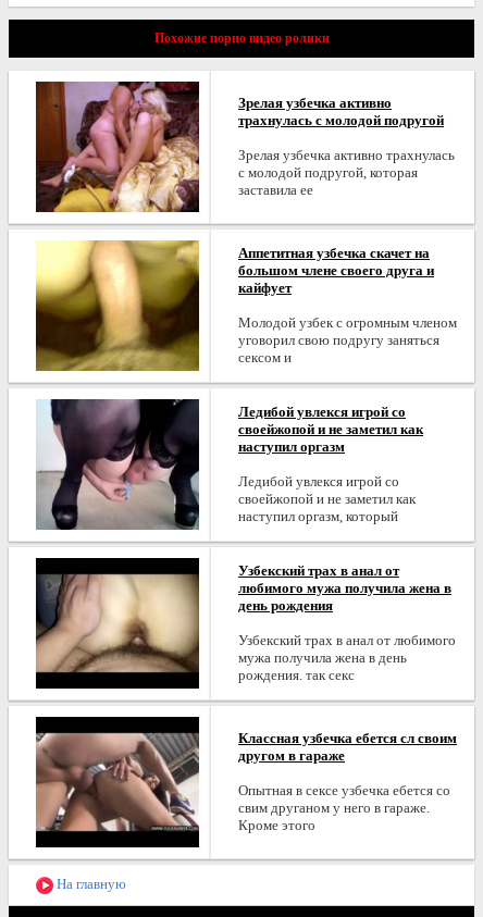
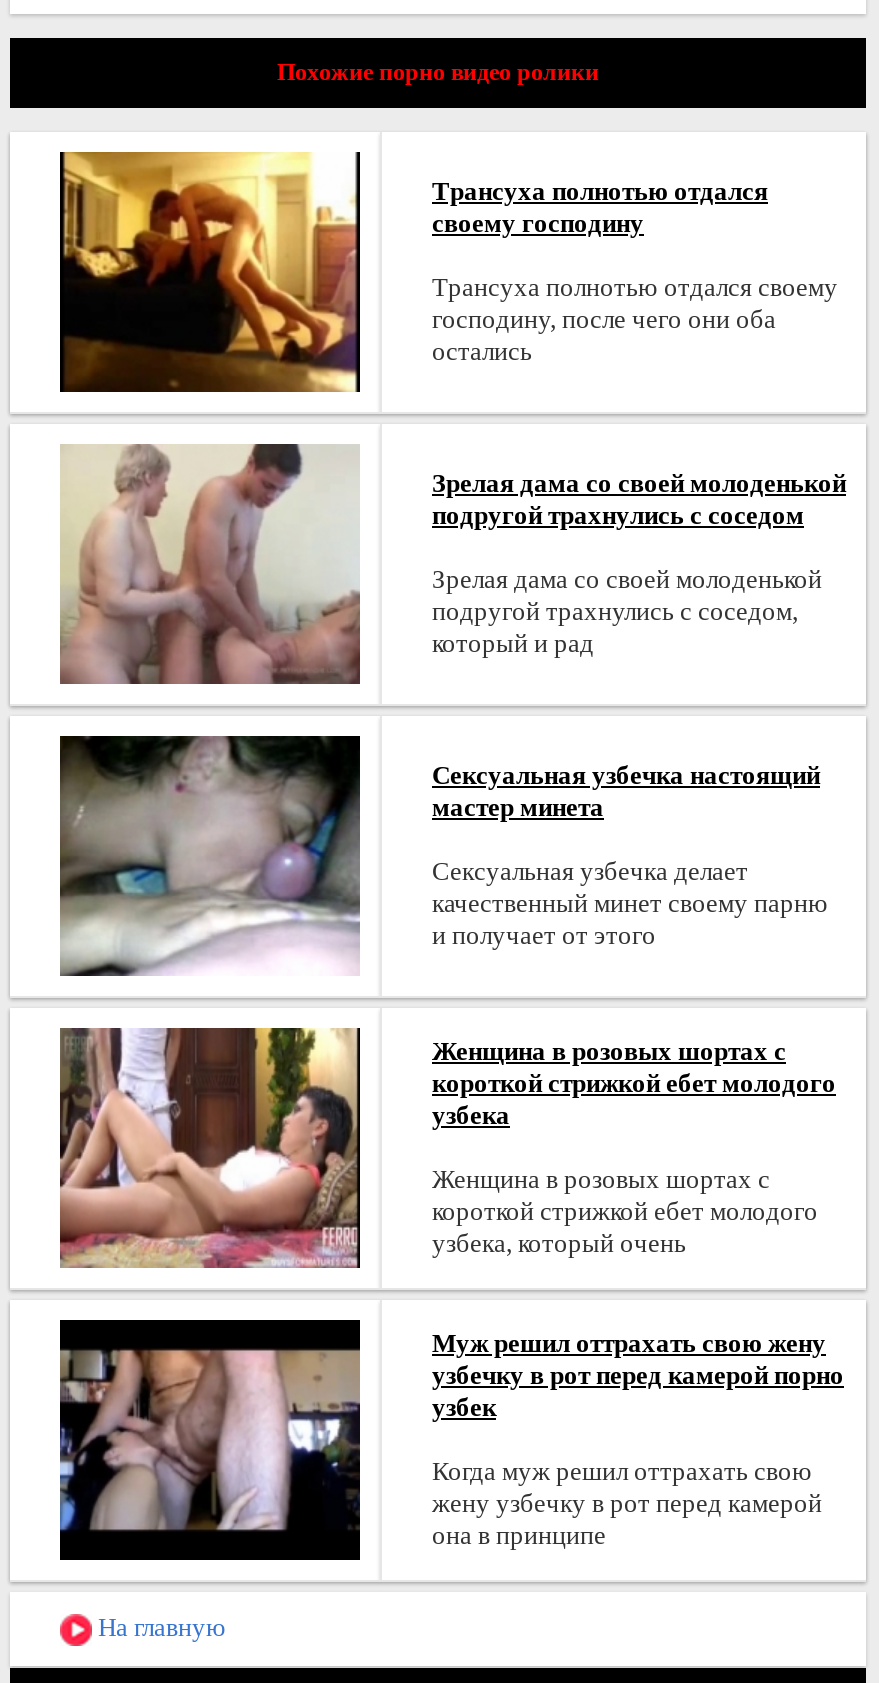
- [image]
- Зрелая узбечка активно
- трахнулась с молодой подругой
+ [image]
+ Трансуха полнотью отдался
+ своему господину

- Зрелая узбечка активно трахнулась
- с молодой подругой, которая
- заставила ее
+ Трансуха полнотью отдался своему
+ господину, после чего они оба
+ остались

- [image]
- Аппетитная узбечка скачет на
- большом члене своего друга и
- кайфует
+ [image]
+ Зрелая дама со своей молоденькой
+ подругой трахнулись с соседом

- Молодой узбек с огромным членом
- уговорил свою подругу заняться
- сексом и
+ Зрелая дама со своей молоденькой
+ подругой трахнулись с соседом,
+ который и рад

- [image]
- Ледибой увлекся игрой со
- своейжопой и не заметил как
- наступил оргазм
+ [image]
+ Сексуальная узбечка настоящий
+ мастер минета

- Ледибой увлекся игрой со
- своейжопой и не заметил как
- наступил оргазм, который
+ Сексуальная узбечка делает
+ качественный минет своему парню
+ и получает от этого

- [image]
- Узбекский трах в анал от
- любимого мужа получила жена в
- день рождения
+ [image]
+ Женщина в розовых шортах с
+ короткой стрижкой ебет молодого
+ узбека

- Узбекский трах в анал от любимого
- мужа получила жена в день
- рождения. так секс
+ Женщина в розовых шортах с
+ короткой стрижкой ебет молодого
+ узбека, который очень

- [image]
- Классная узбечка ебется сл своим
- другом в гараже
+ [image]
+ Муж решил оттрахать свою жену
+ узбечку в рот перед камерой порно
+ узбек

- Опытная в сексе узбечка ебется со
- свим друганом у него в гараже.
- Кроме этого
+ Когда муж решил оттрахать свою
+ жену узбечку в рот перед камерой
+ она в принципе
